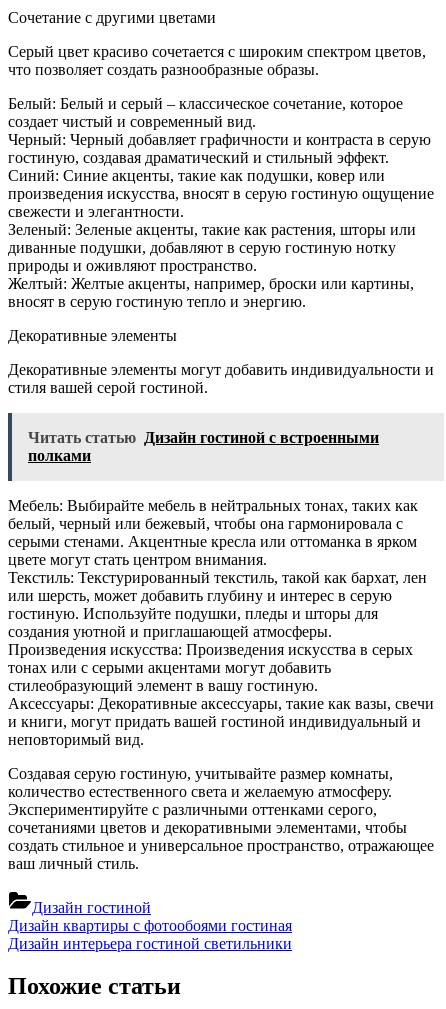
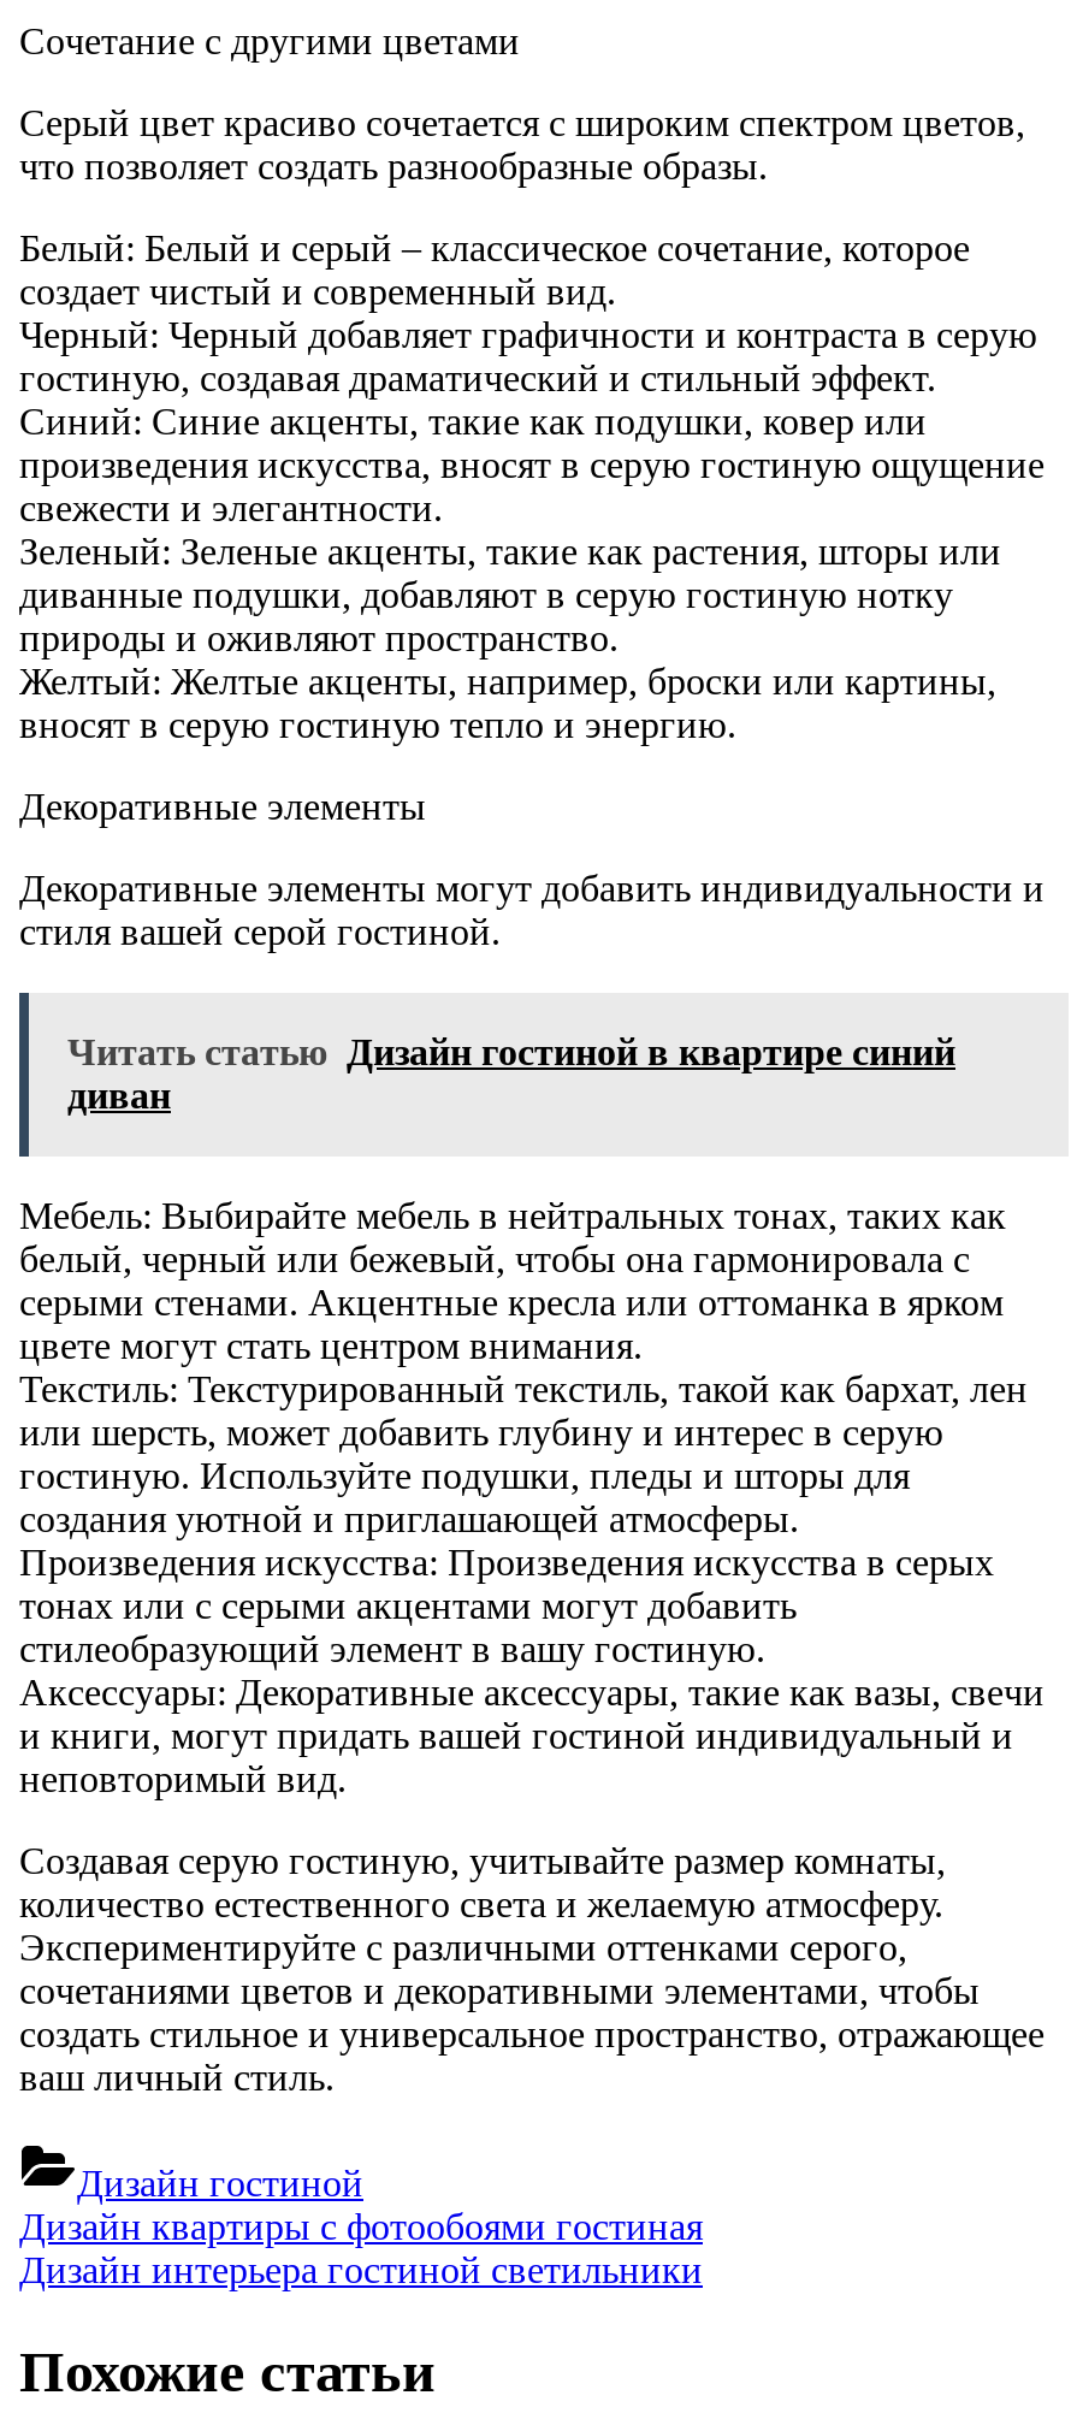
- Читать статью Дизайн гостиной с встроенными
- полками
+ Читать статью Дизайн гостиной в квартире синий
+ диван
